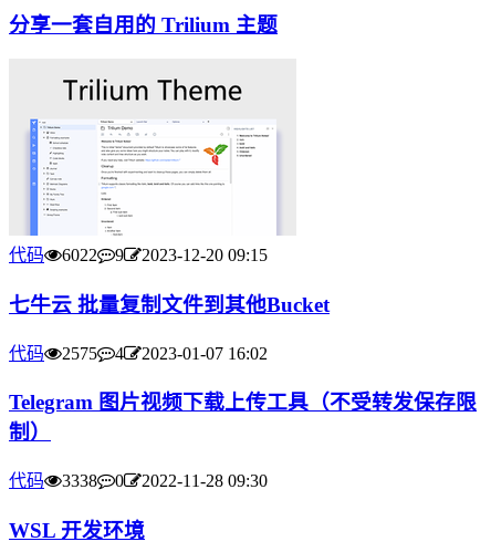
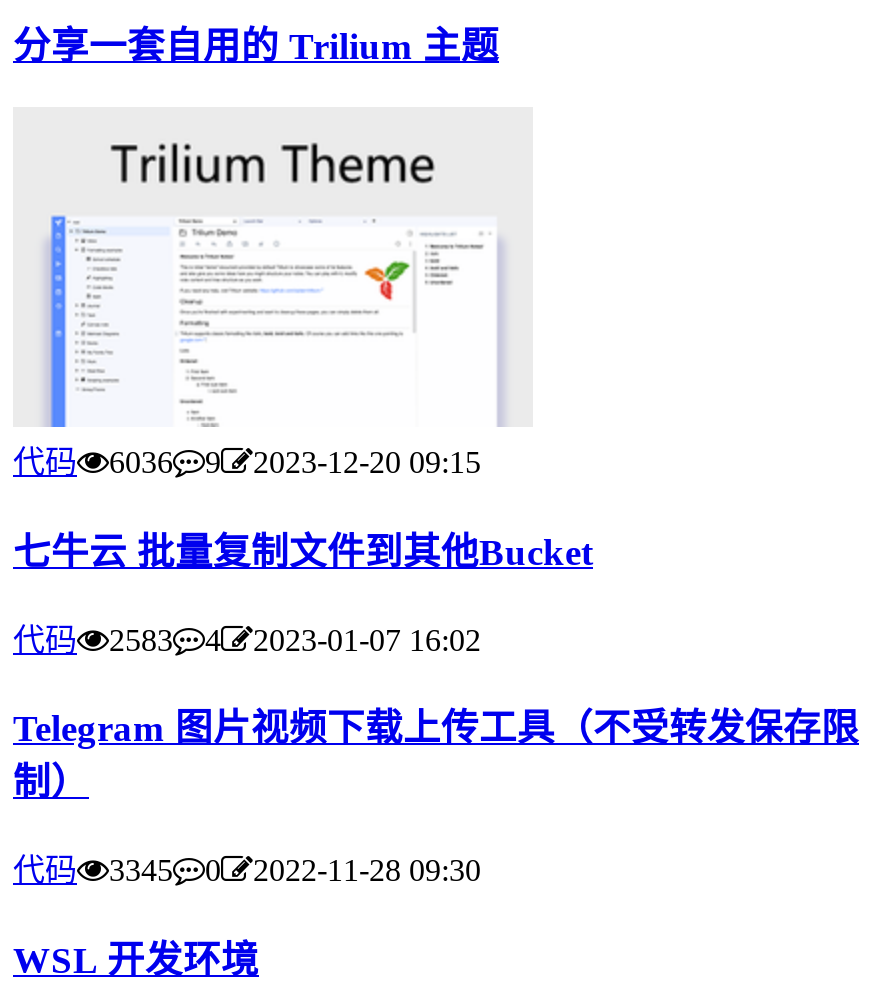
- 6022
+ 6036

- 2575
+ 2583

- 3338
+ 3345
